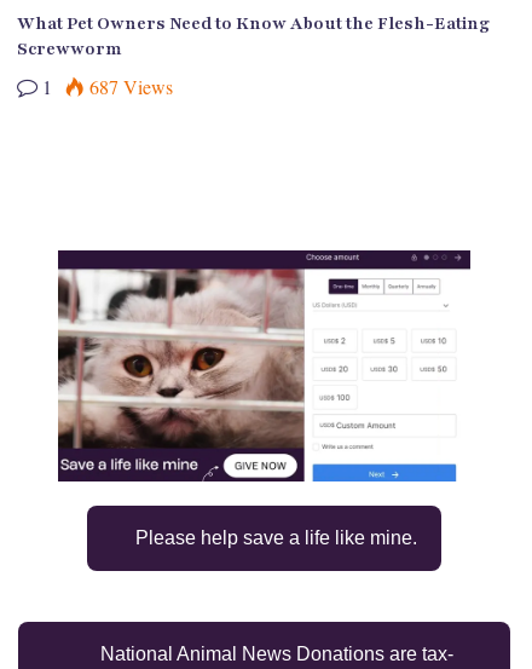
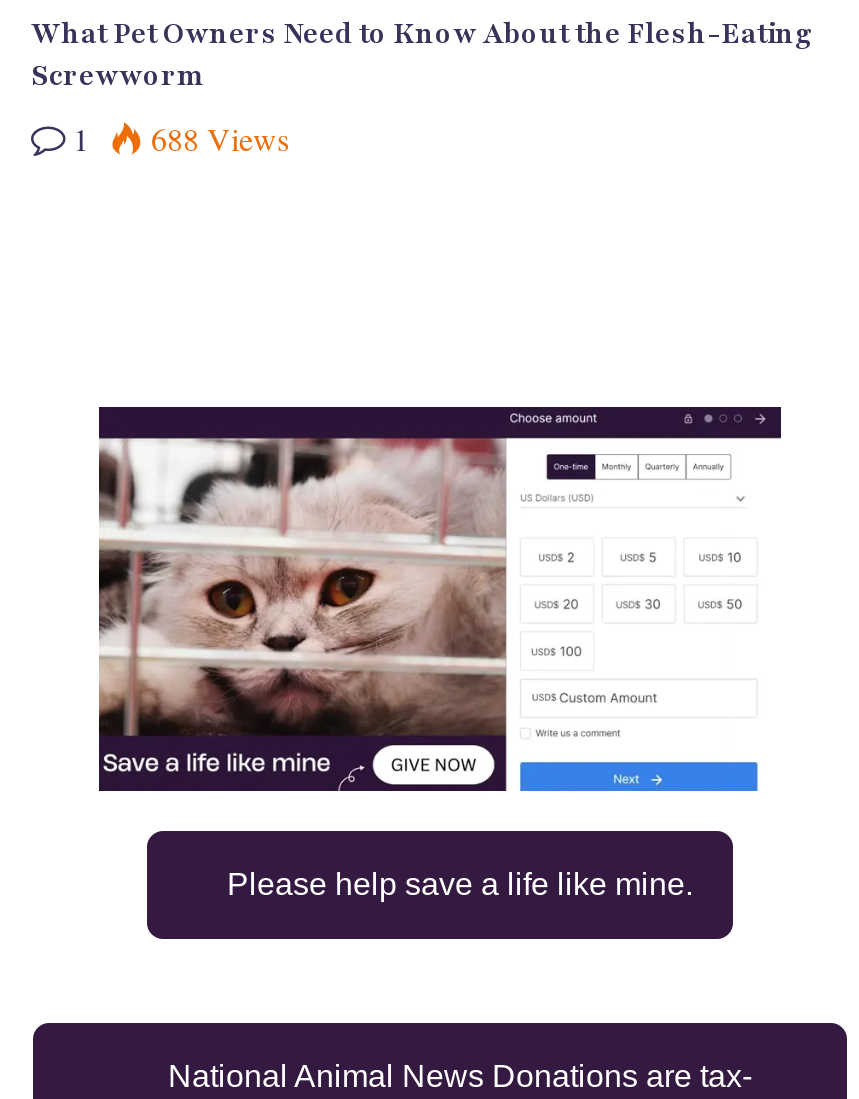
- 1 687 Views
+ 1 688 Views
